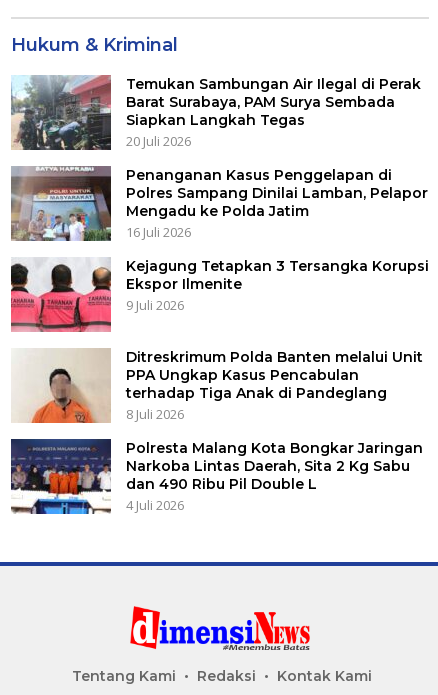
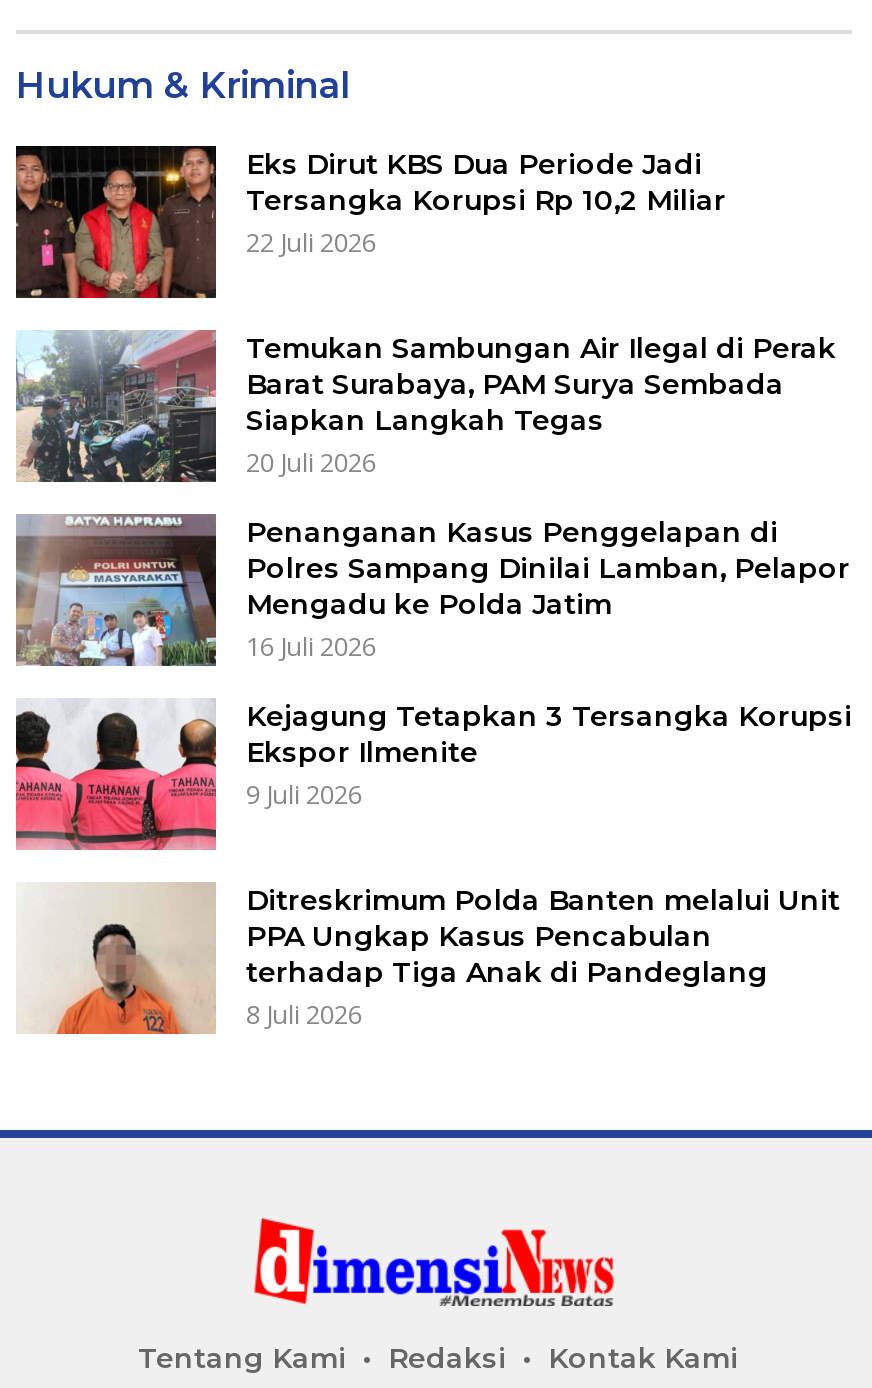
+ [image]
+ Eks Dirut KBS Dua Periode Jadi
+ Tersangka Korupsi Rp 10,2 Miliar
+ 22 Juli 2026

moved down: [image] | Temukan Sambungan Air Ilegal di Perak | Barat Surabaya, PAM Surya Sembada | ... | terhadap Tiga Anak di Pandeglang | 8 Juli 2026

- [image]
- Polresta Malang Kota Bongkar Jaringan
- Narkoba Lintas Daerah, Sita 2 Kg Sabu
- dan 490 Ribu Pil Double L
- 4 Juli 2026
